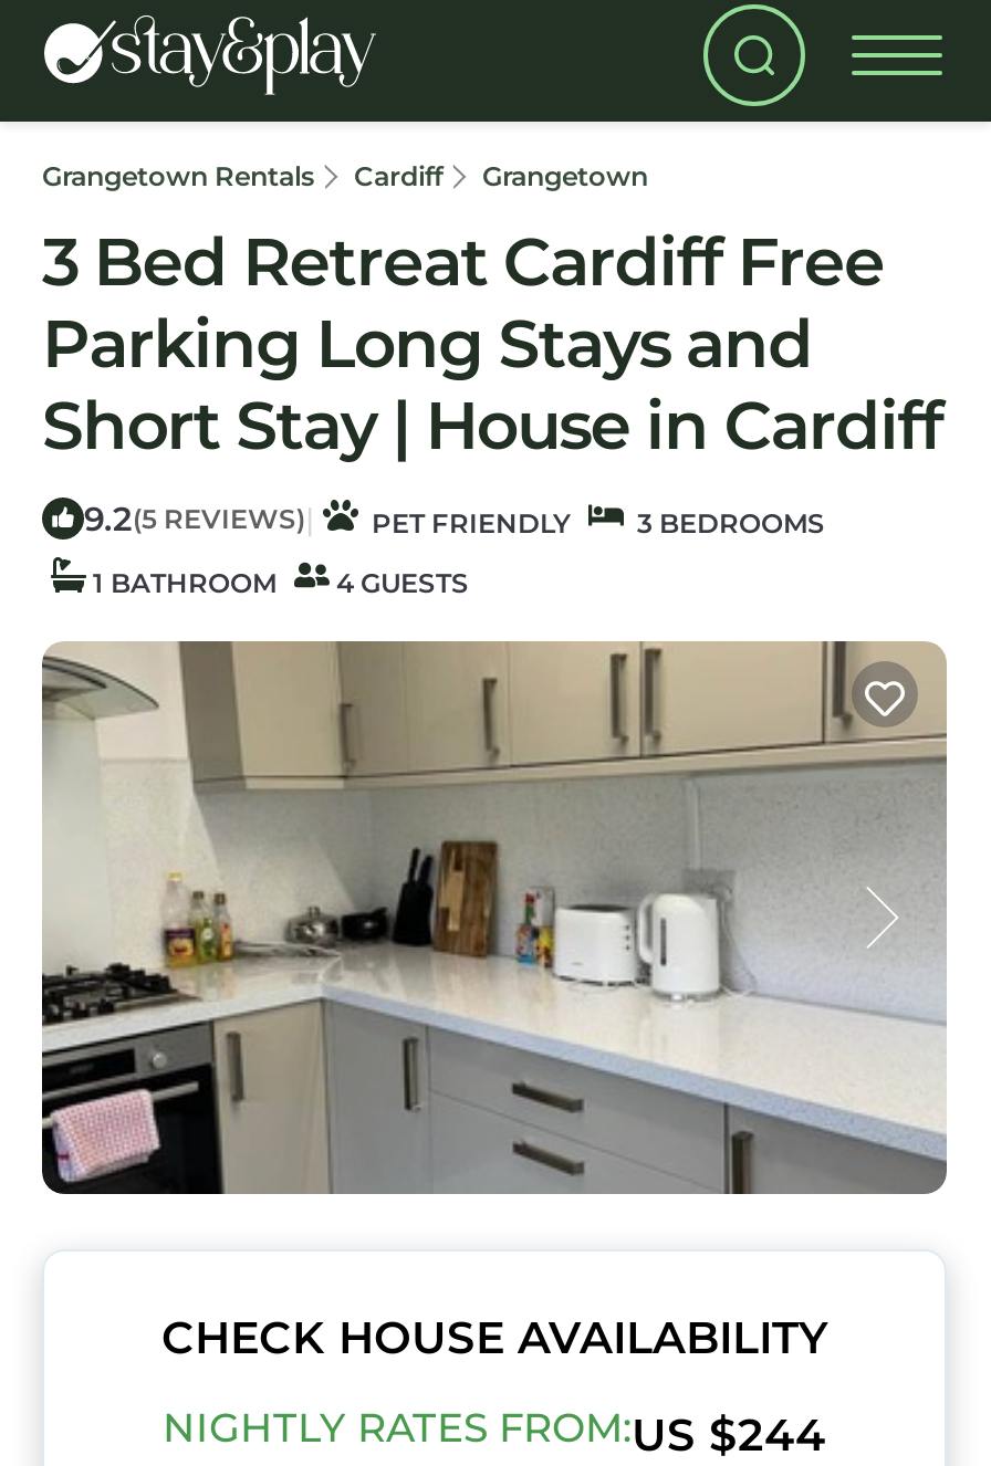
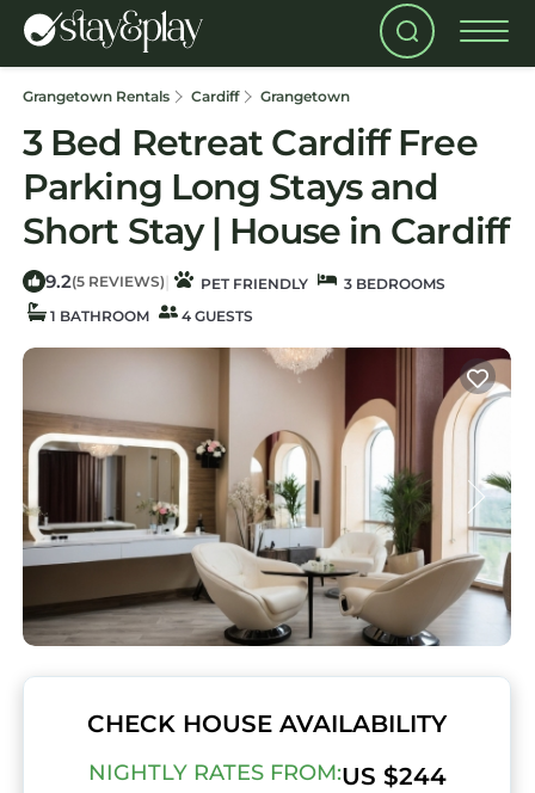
- [image]
+ [image]
